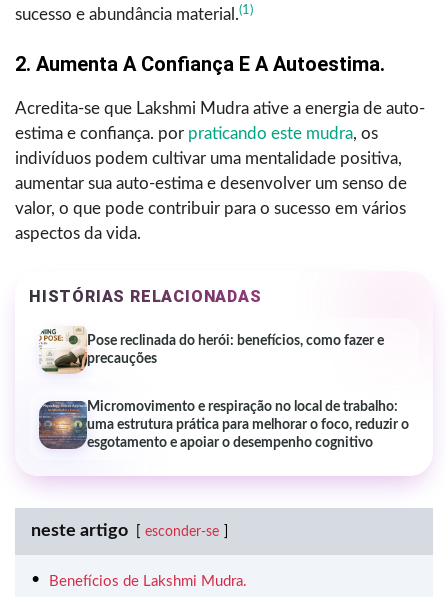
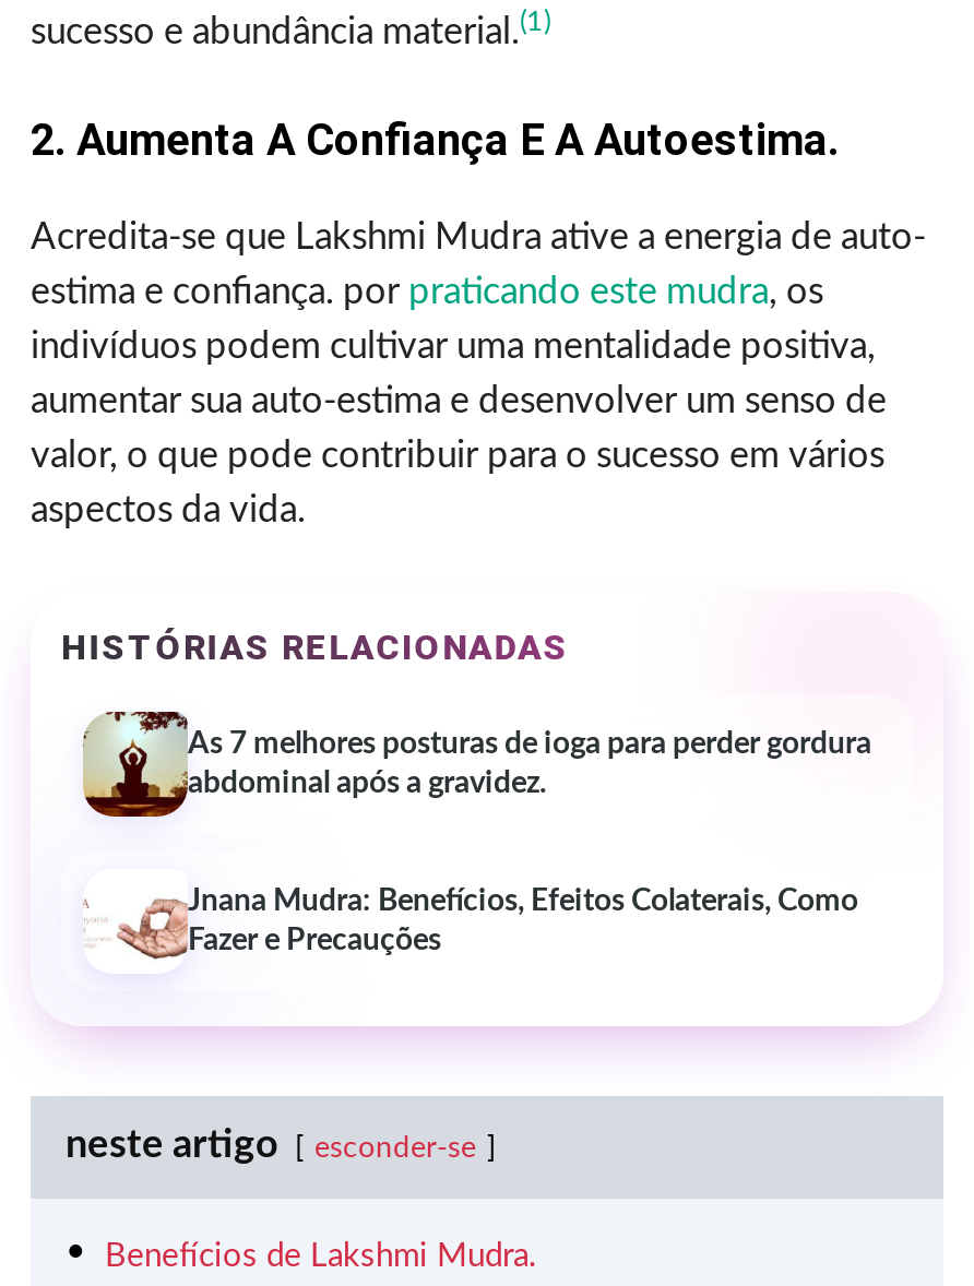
- [image]
- Pose reclinada do herói: benefícios, como fazer e
- precauções
+ [image]
+ As 7 melhores posturas de ioga para perder gordura
+ abdominal após a gravidez.

- [image]
- Micromovimento e respiração no local de trabalho:
- uma estrutura prática para melhorar o foco, reduzir o
- esgotamento e apoiar o desempenho cognitivo
+ [image]
+ Jnana Mudra: Benefícios, Efeitos Colaterais, Como
+ Fazer e Precauções
